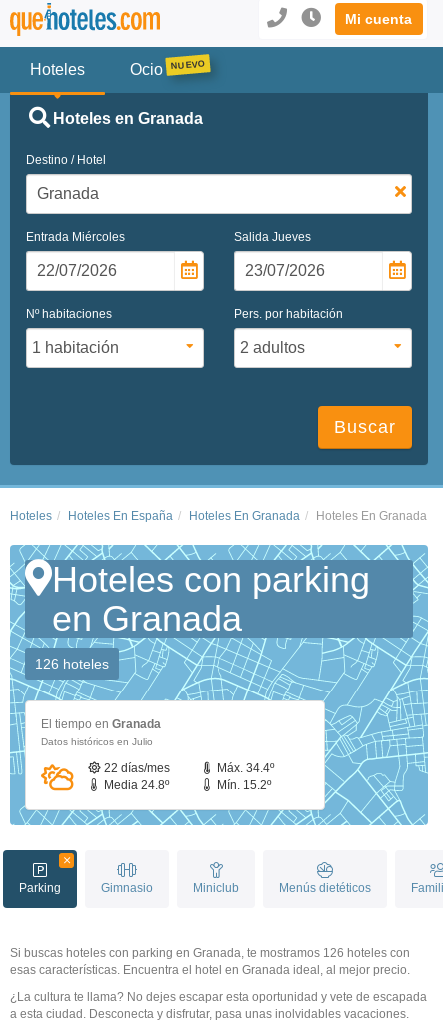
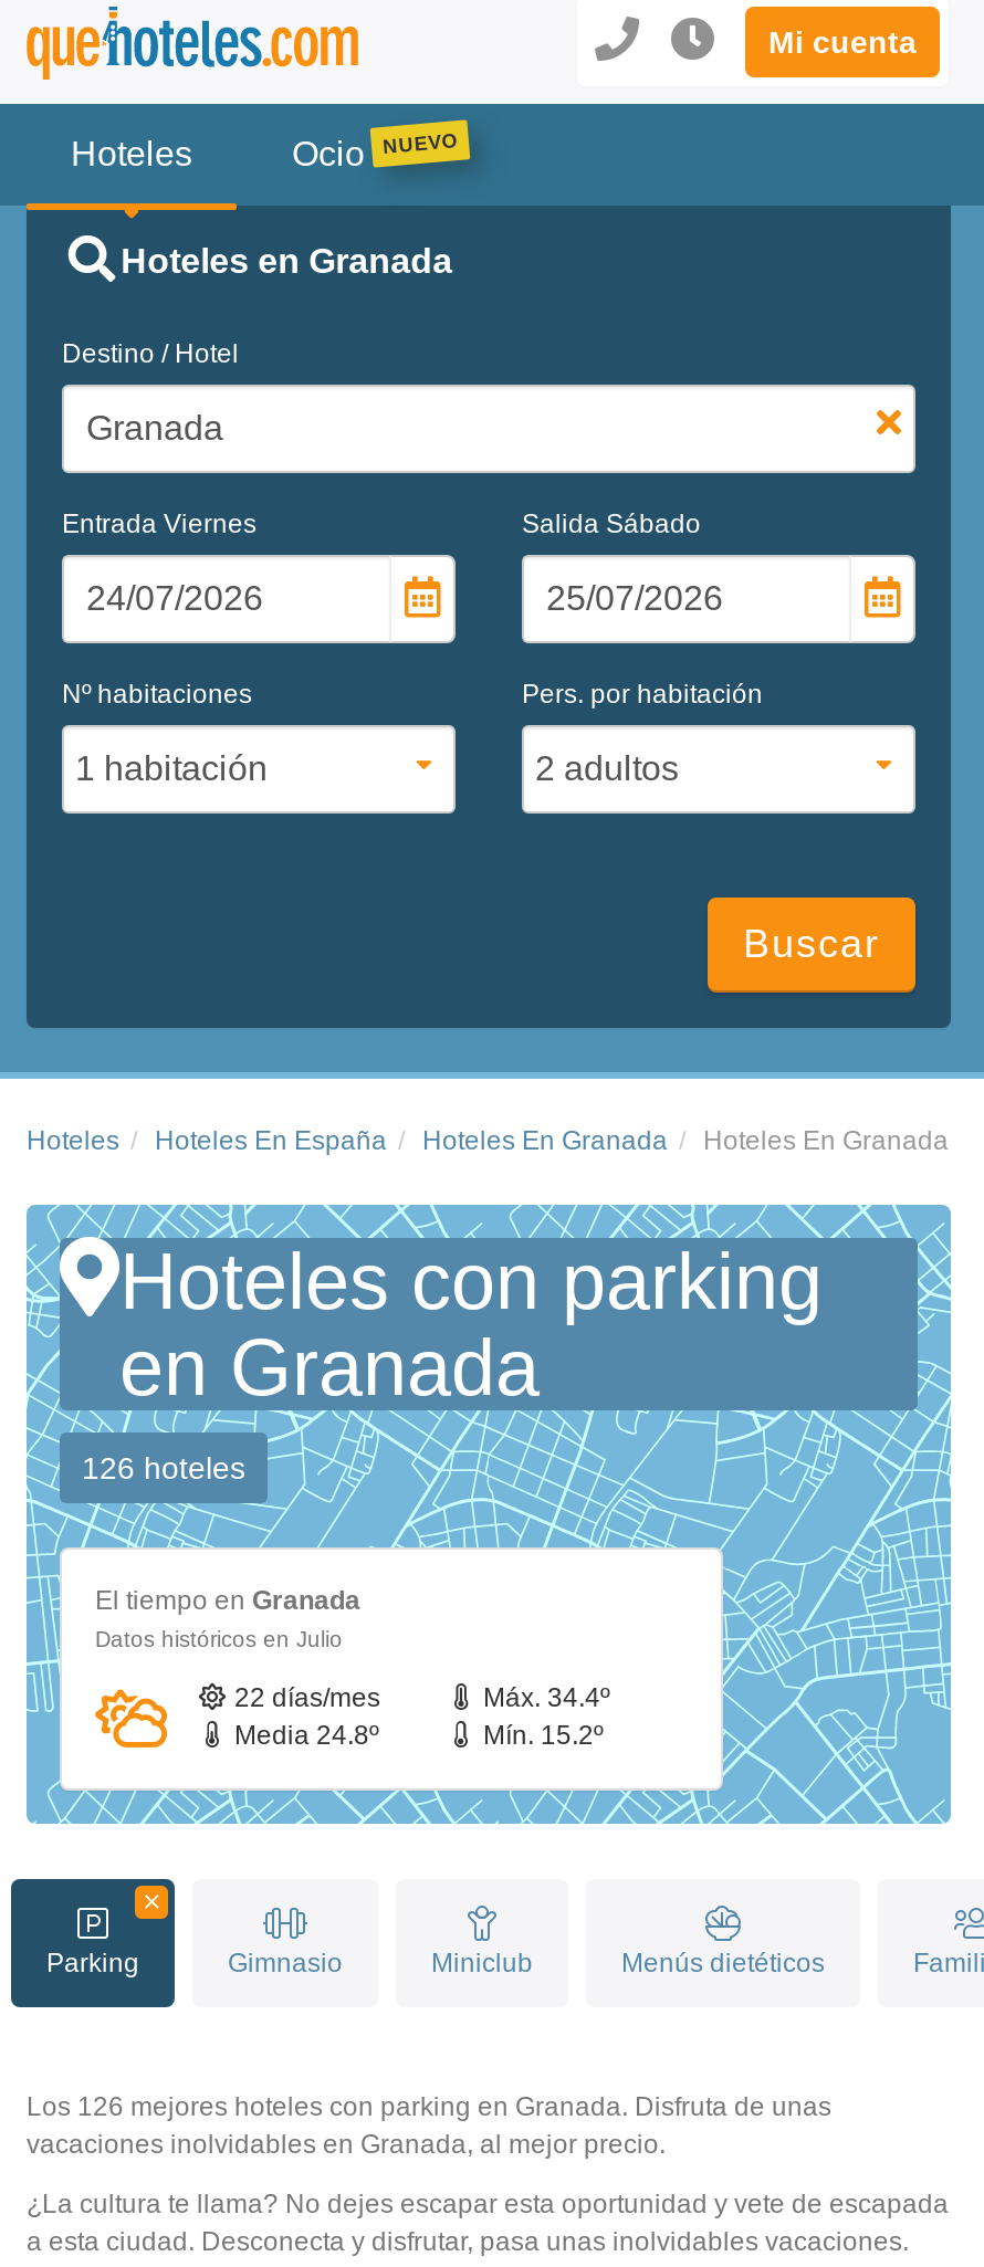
- Entrada Miércoles
+ Entrada Viernes

- Salida Jueves
+ Salida Sábado

- Si buscas hoteles con parking en Granada, te mostramos 126 hoteles con
- esas características. Encuentra el hotel en Granada ideal, al mejor precio.
+ Los 126 mejores hoteles con parking en Granada. Disfruta de unas
+ vacaciones inolvidables en Granada, al mejor precio.
